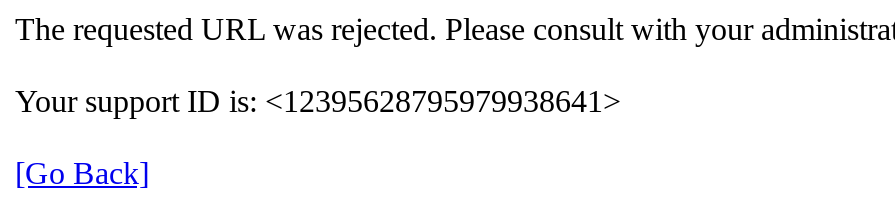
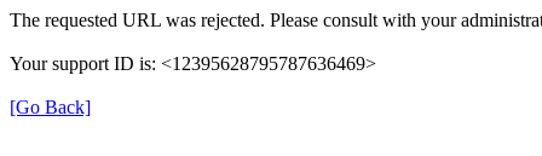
- Your support ID is: <12395628795979938641>
+ Your support ID is: <12395628795787636469>
